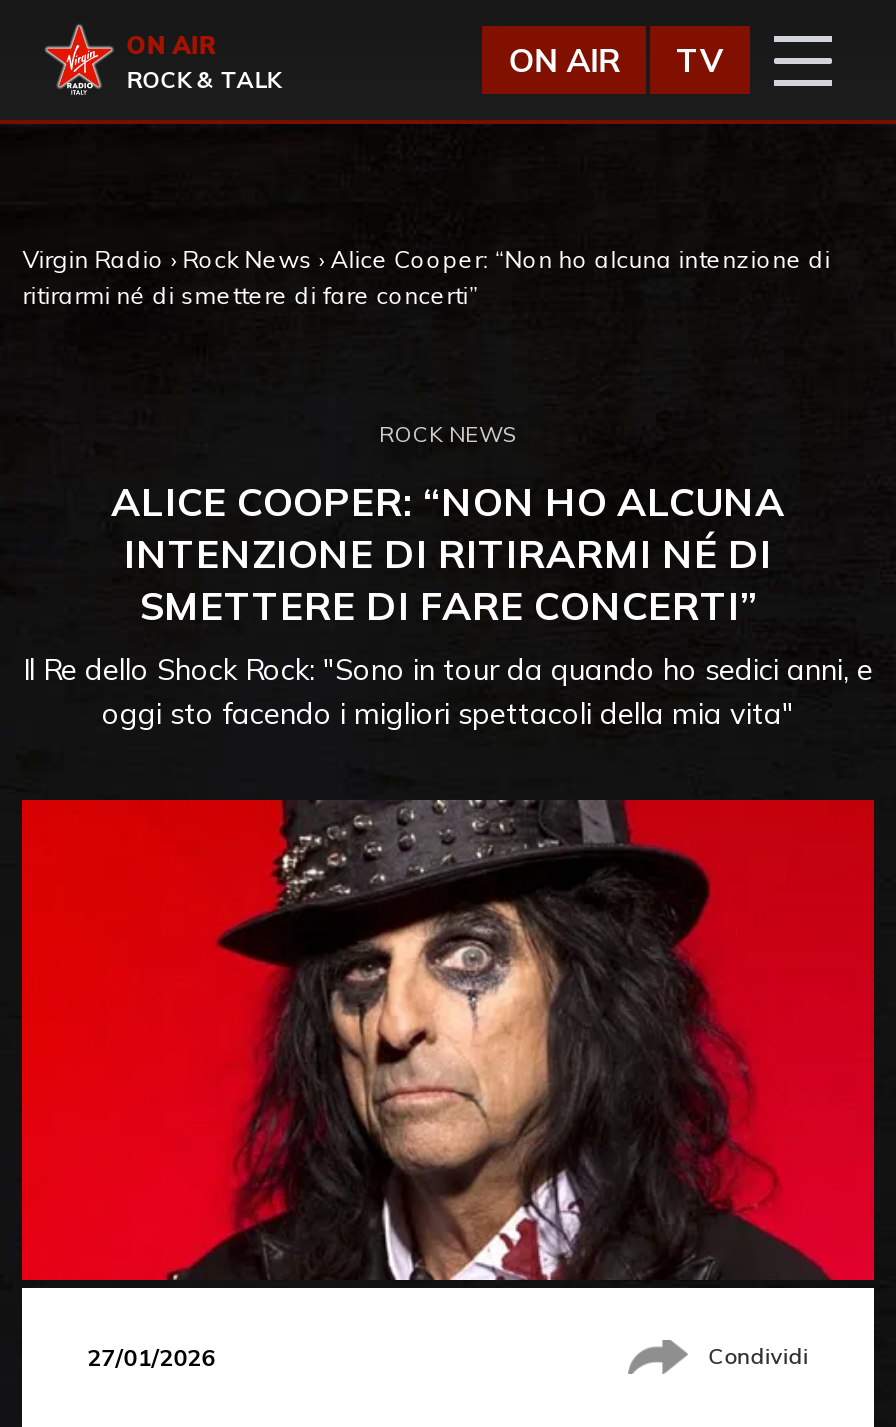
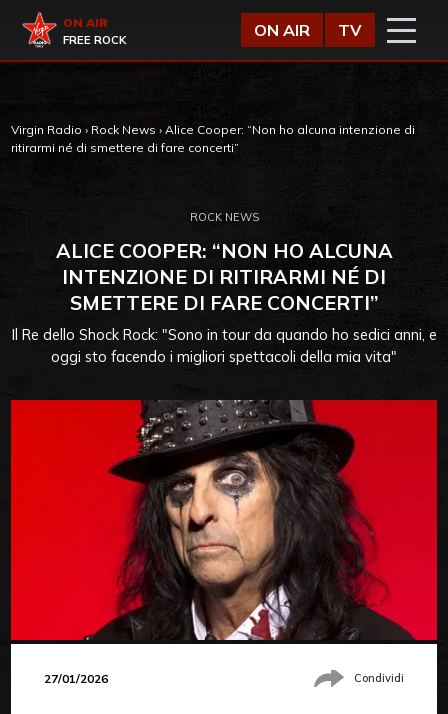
- ROCK & TALK
+ FREE ROCK
